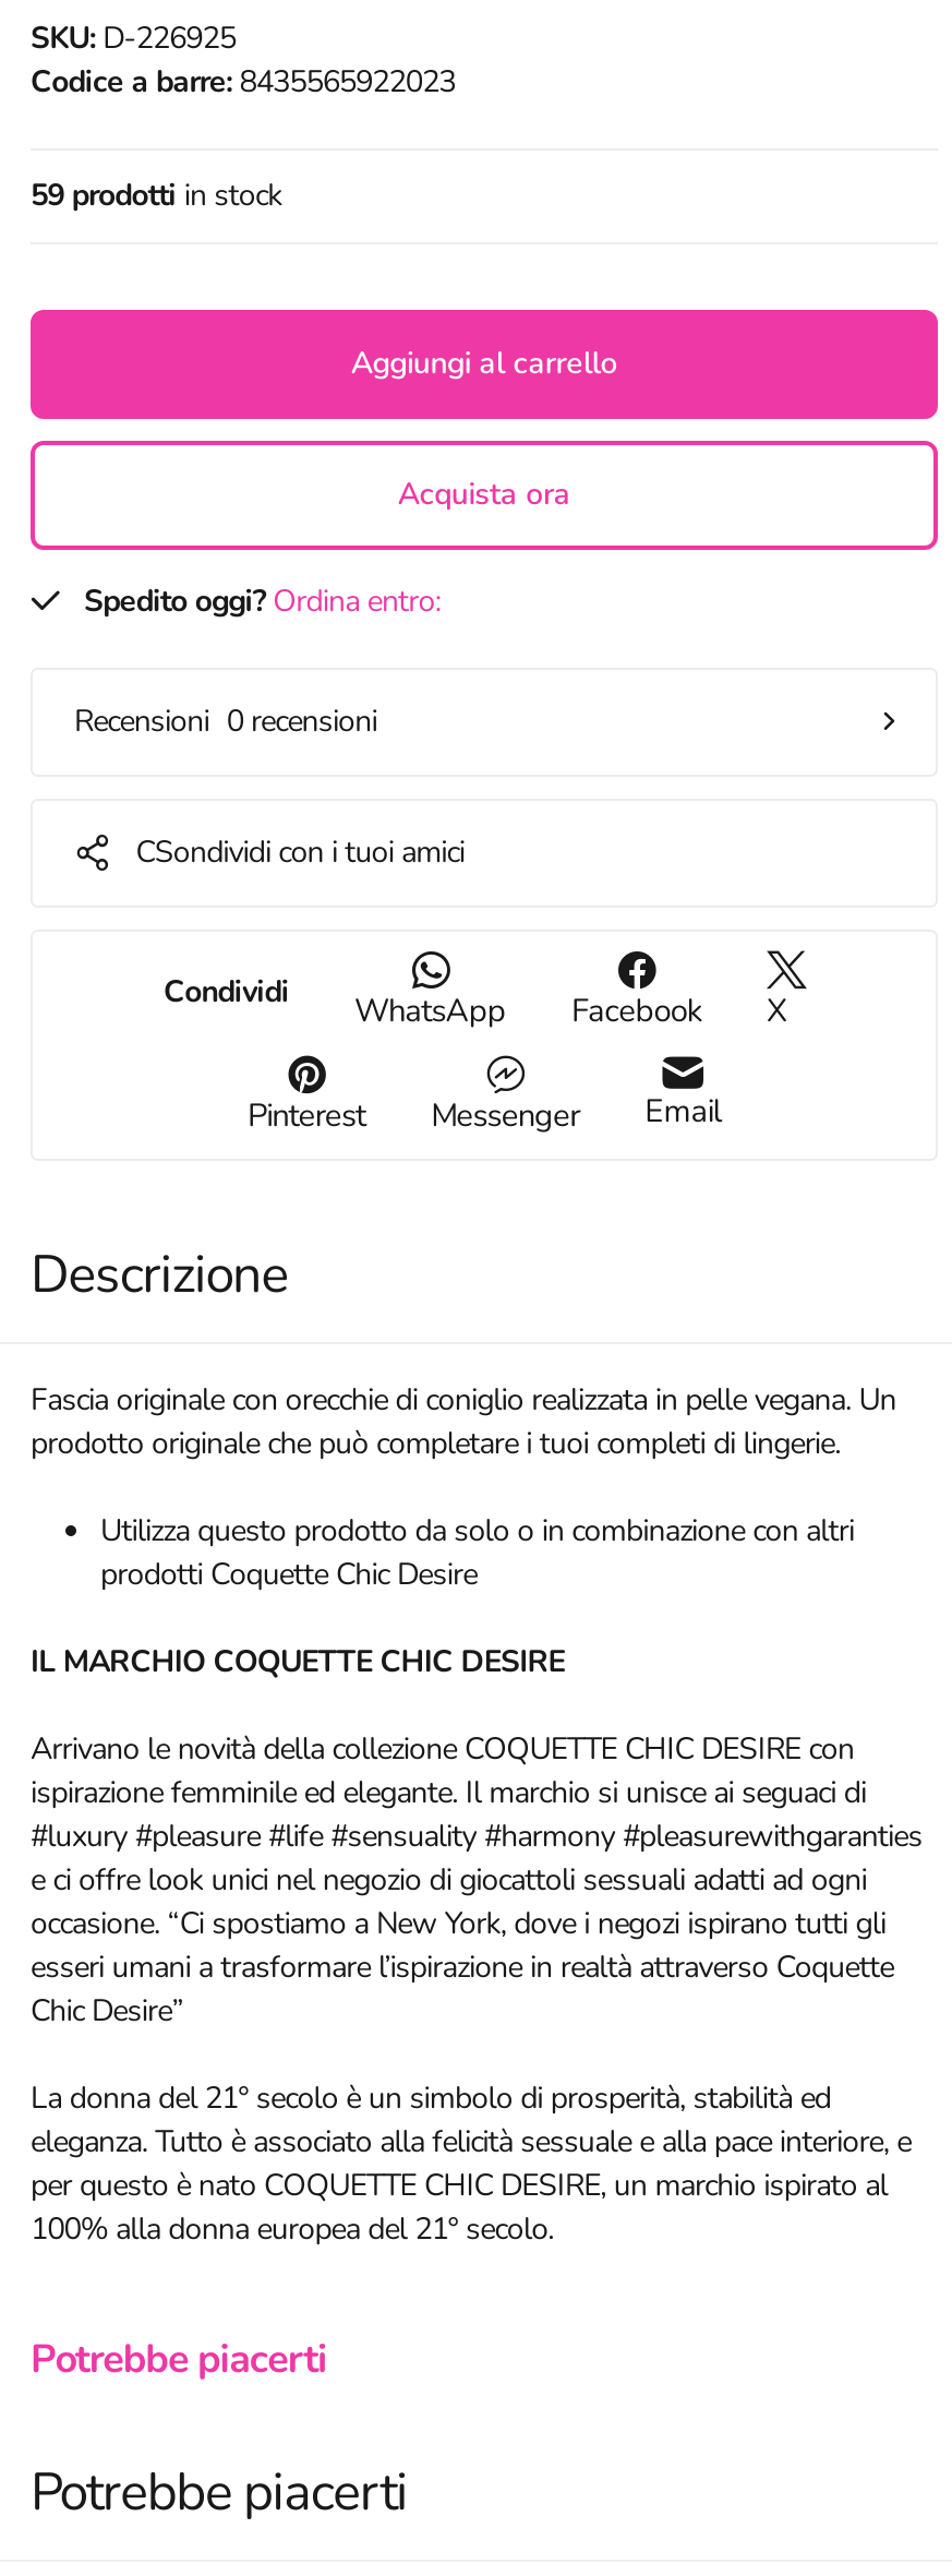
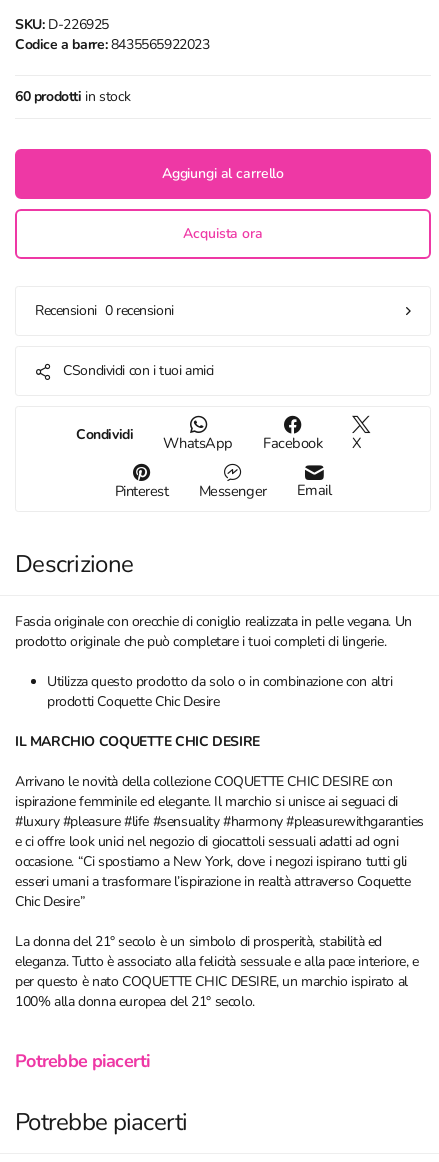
- 59 prodotti in stock
+ 60 prodotti in stock

- Spedito oggi? Ordina entro:
